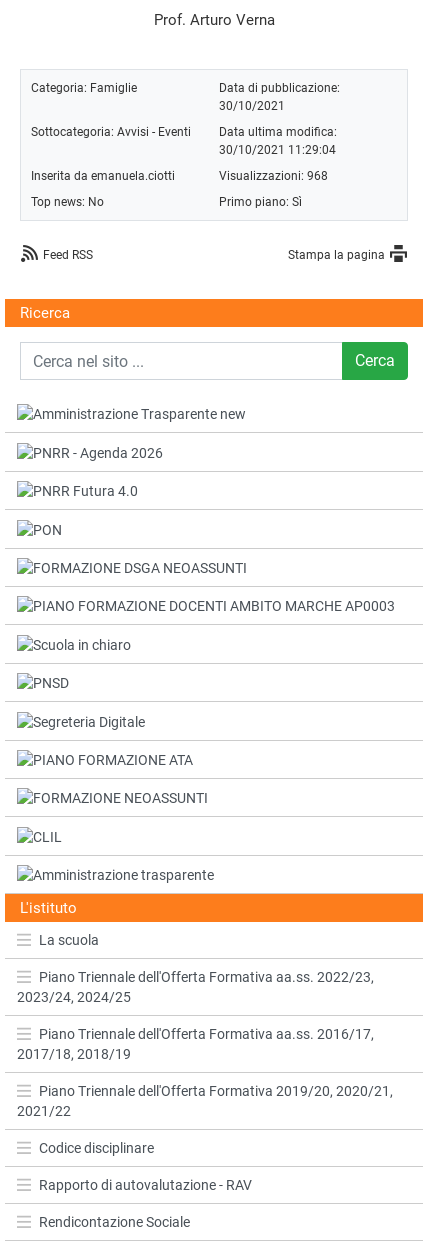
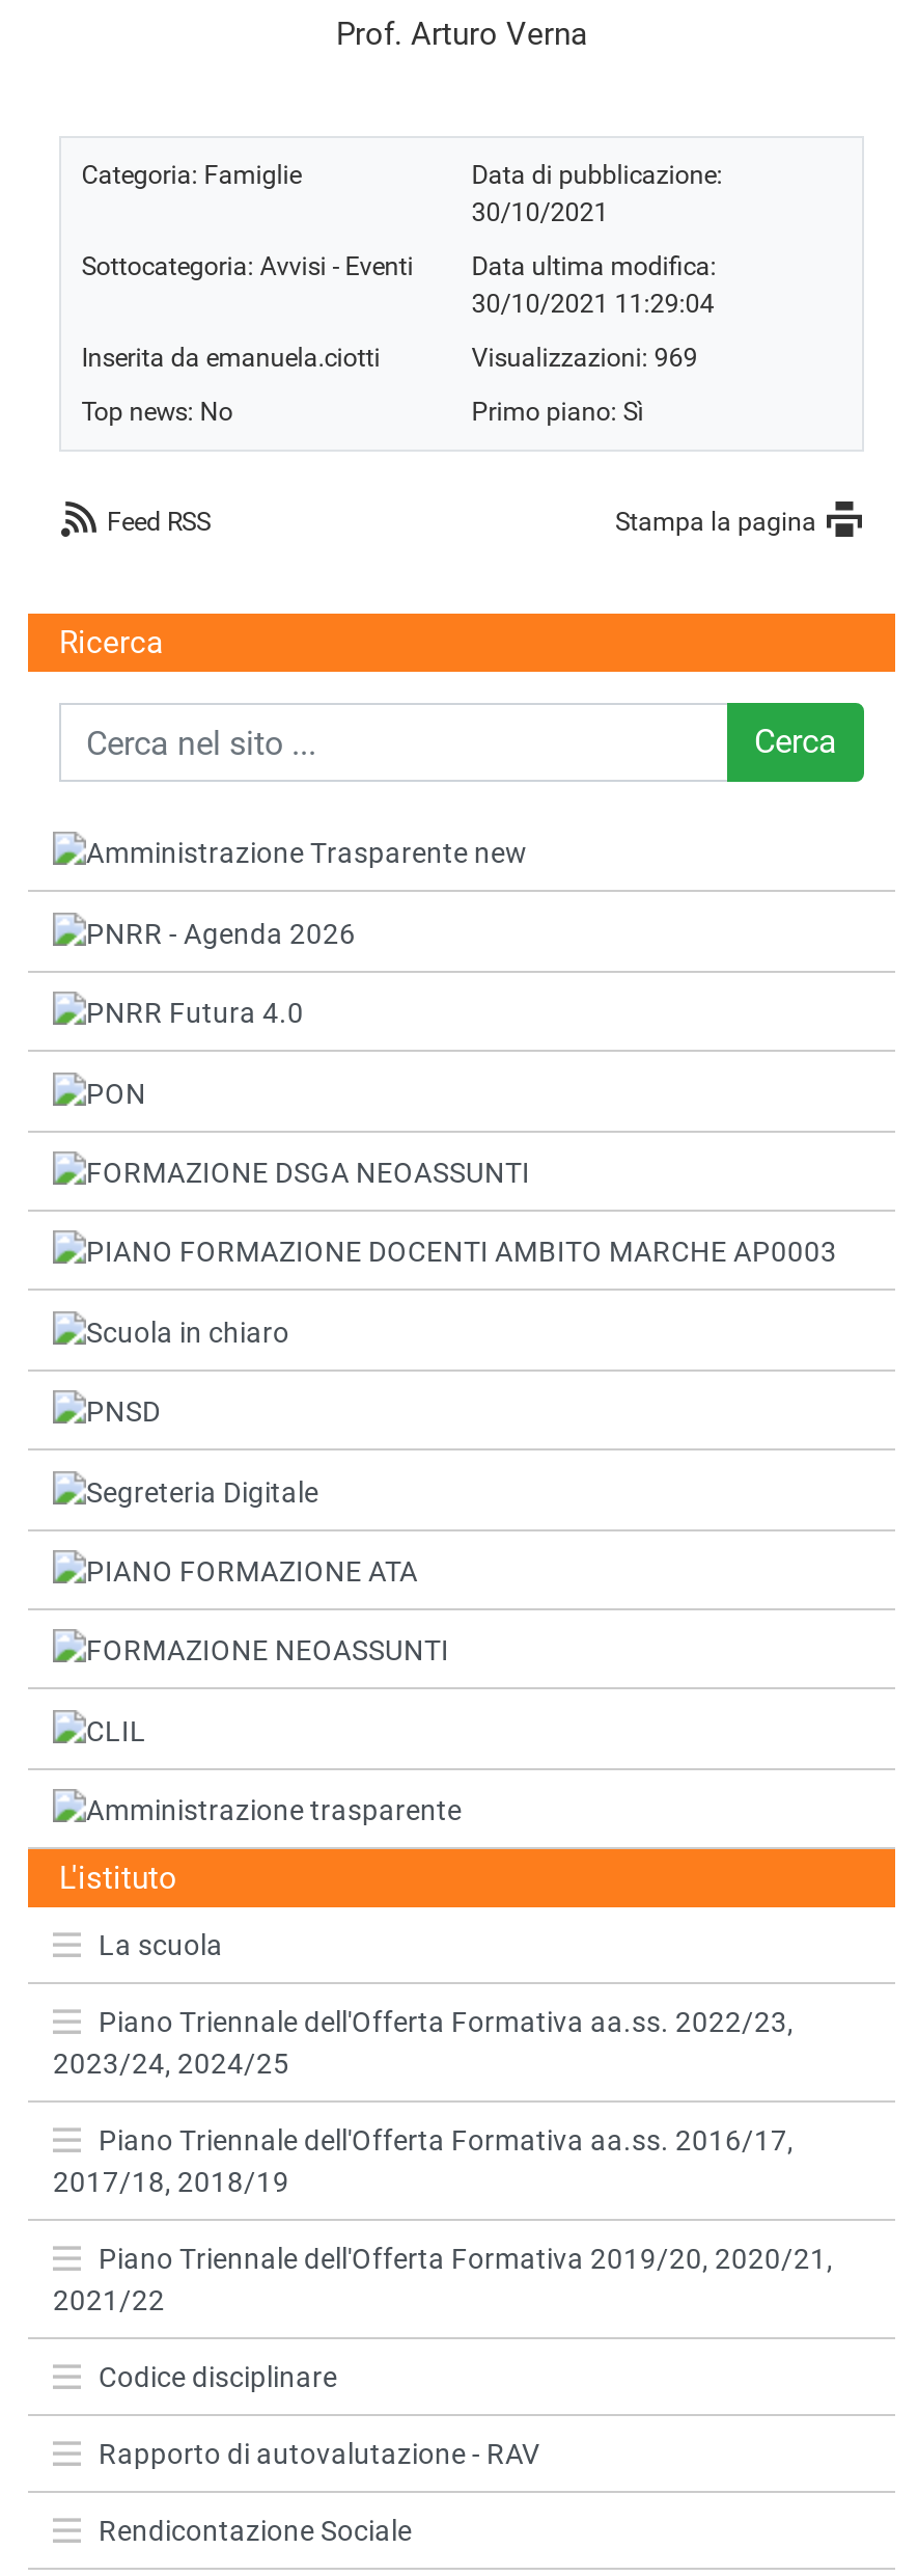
- Visualizzazioni: 968
+ Visualizzazioni: 969
